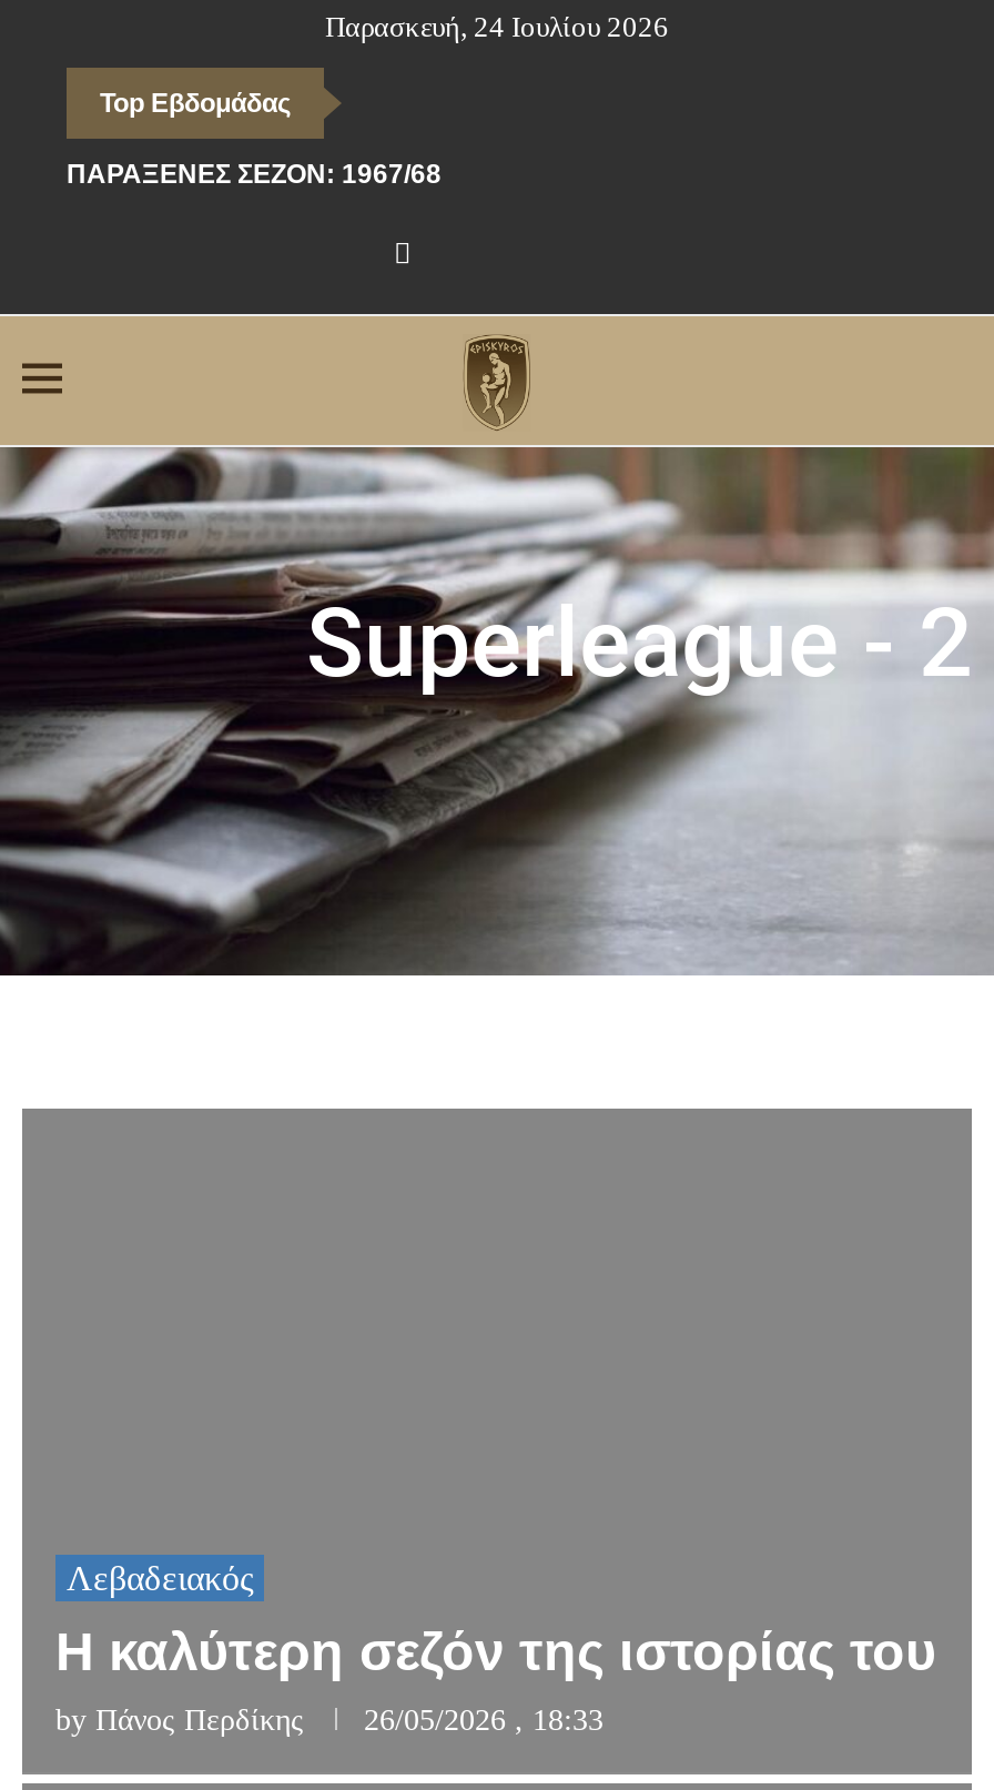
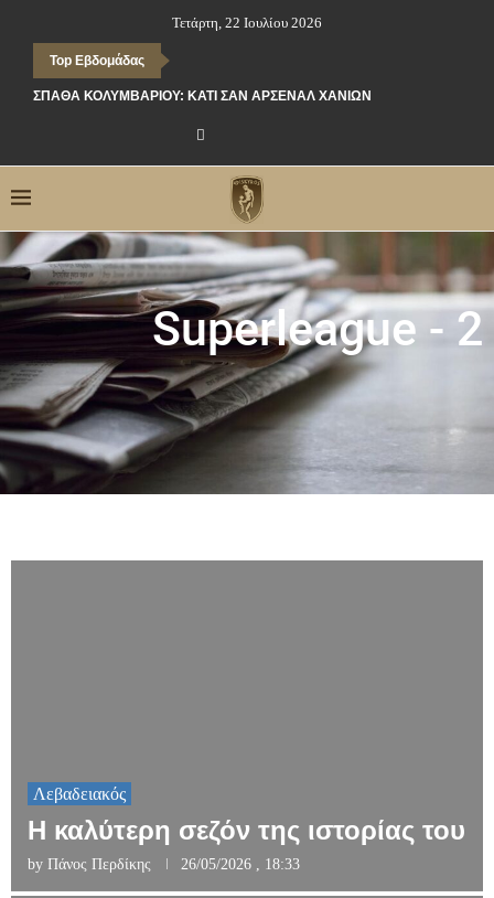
- Παρασκευή, 24 Ιουλίου 2026
+ Τετάρτη, 22 Ιουλίου 2026

- ΠΑΡΆΞΕΝΕΣ ΣΕΖΌΝ: 1967/68
+ ΣΠΆΘΑ ΚΟΛΥΜΒΑΡΊΟΥ: ΚΆΤΙ ΣΑΝ ΆΡΣΕΝΑΛ ΧΑΝΊΩΝ
